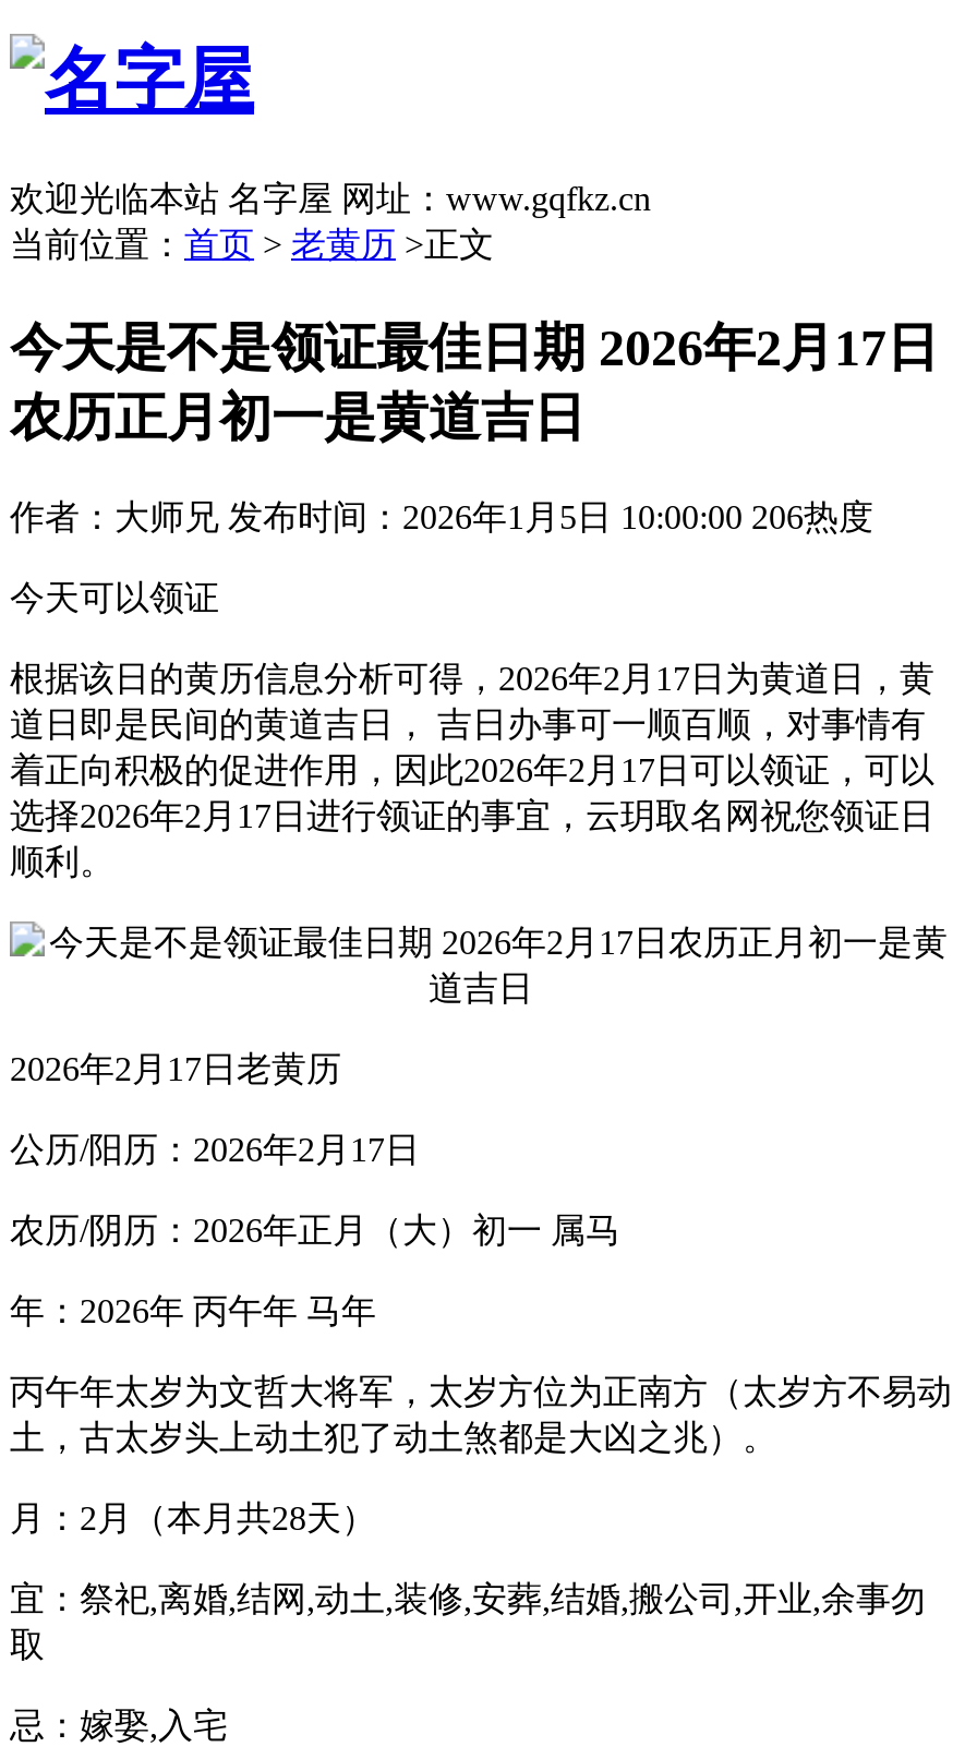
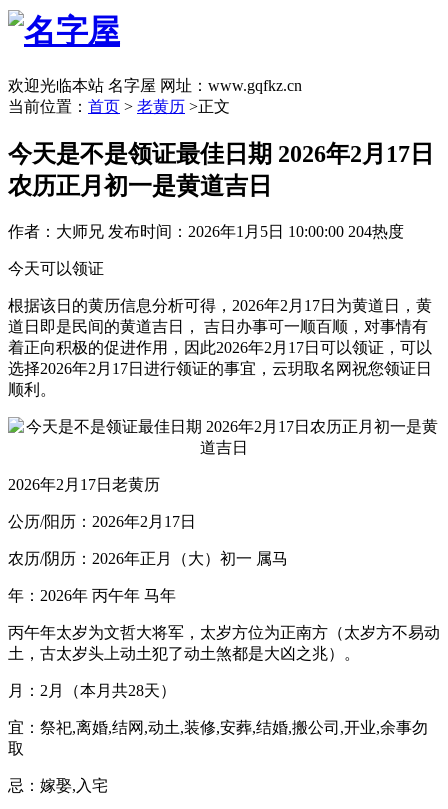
- 作者：大师兄 发布时间：2026年1月5日 10:00:00 206热度
+ 作者：大师兄 发布时间：2026年1月5日 10:00:00 204热度
